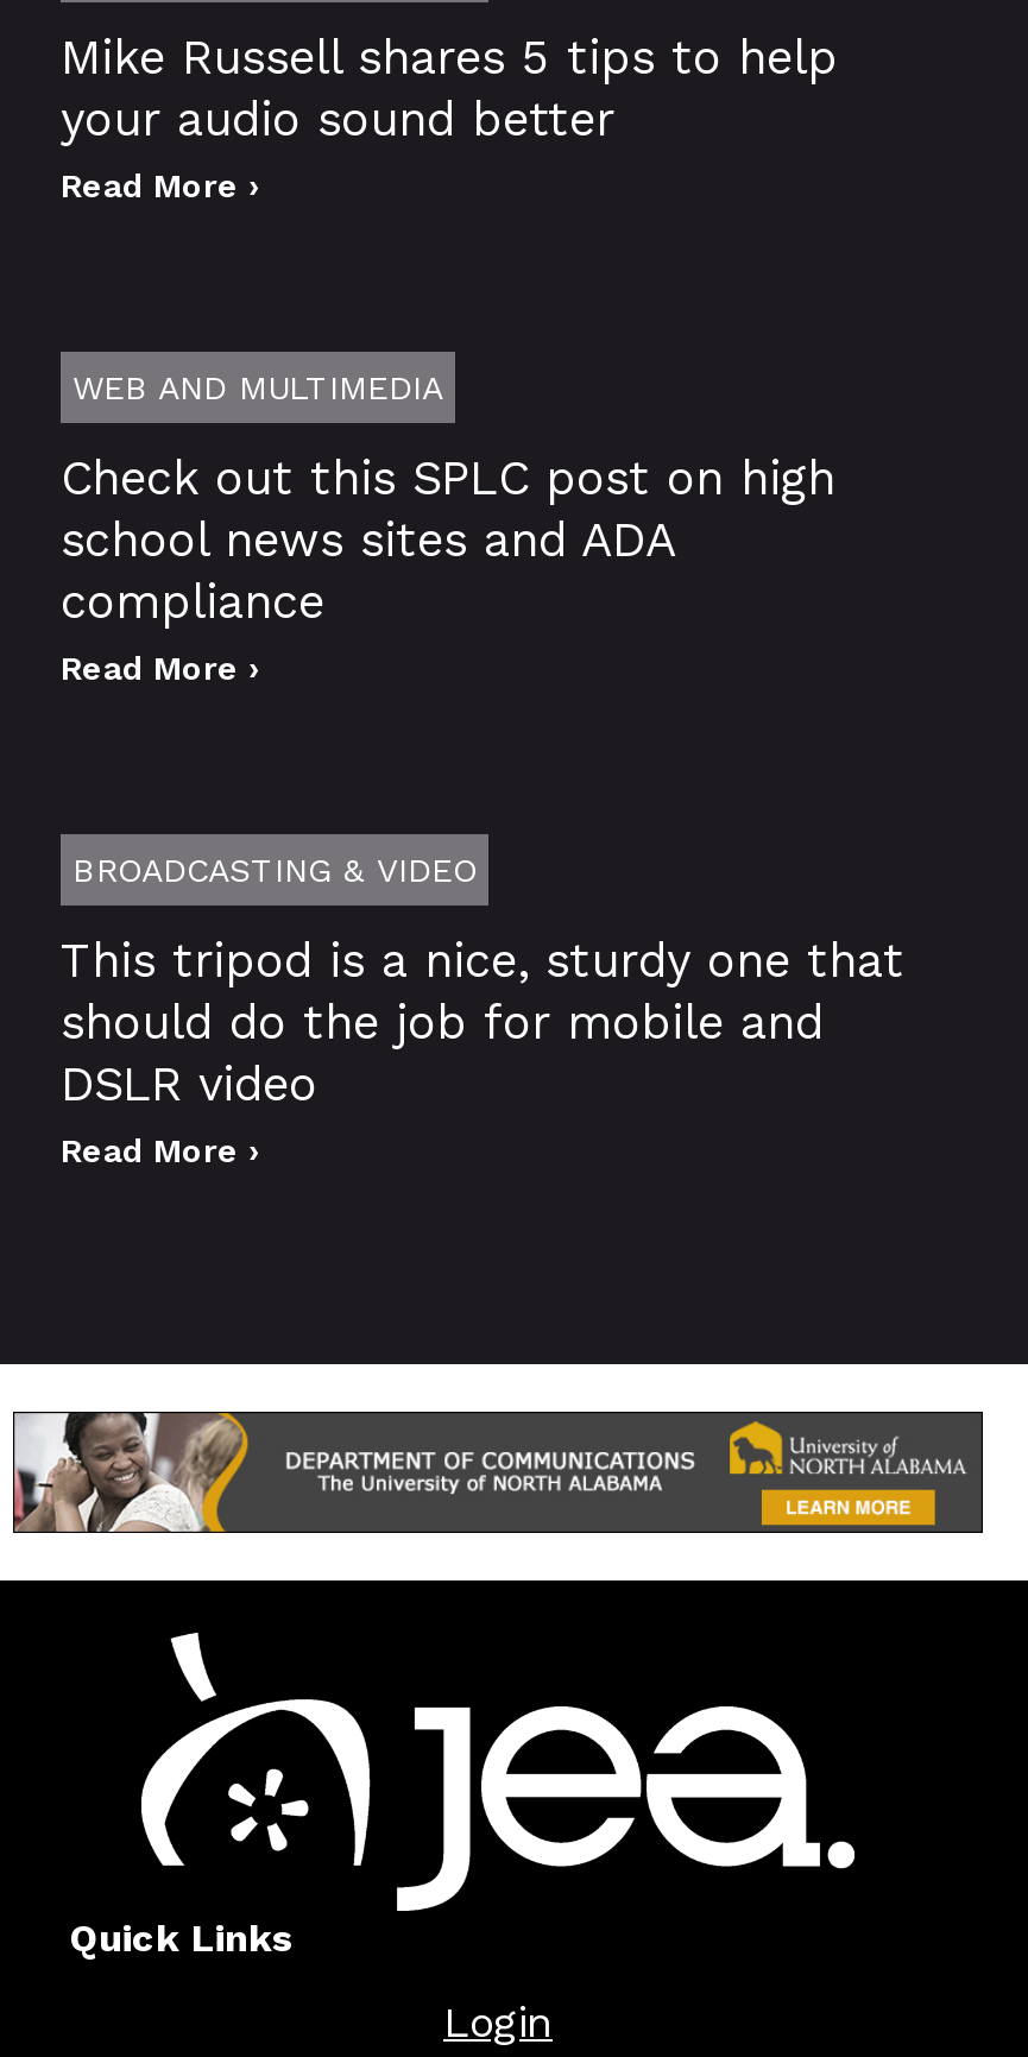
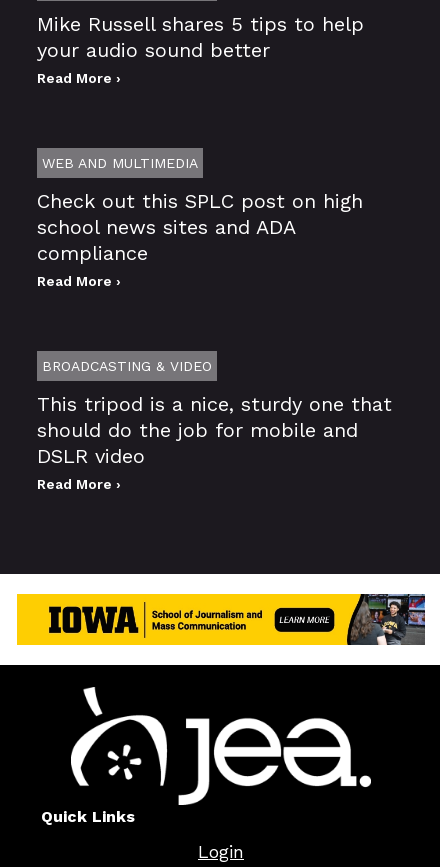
- [image]
+ [image]
